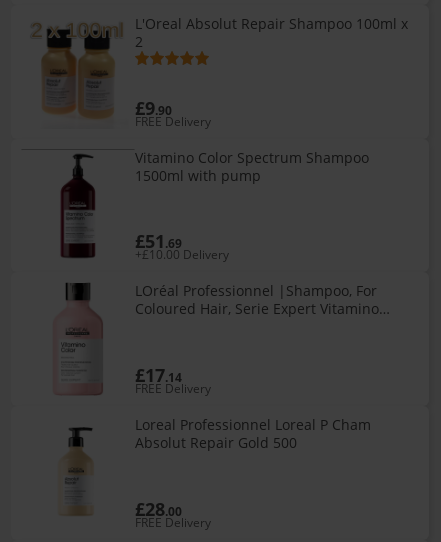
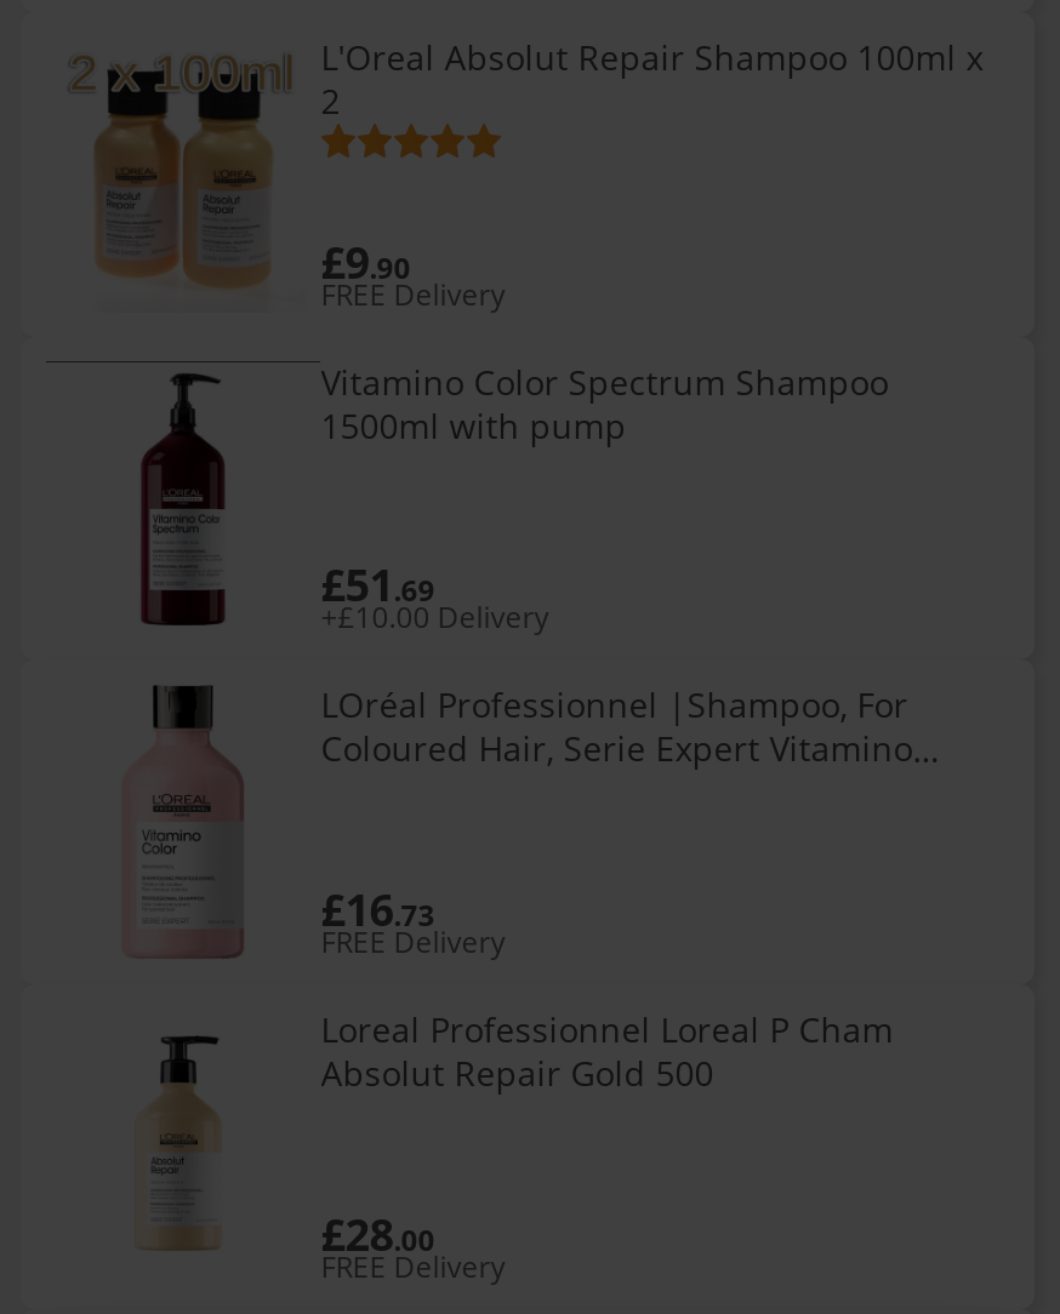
- £17.14
+ £16.73
